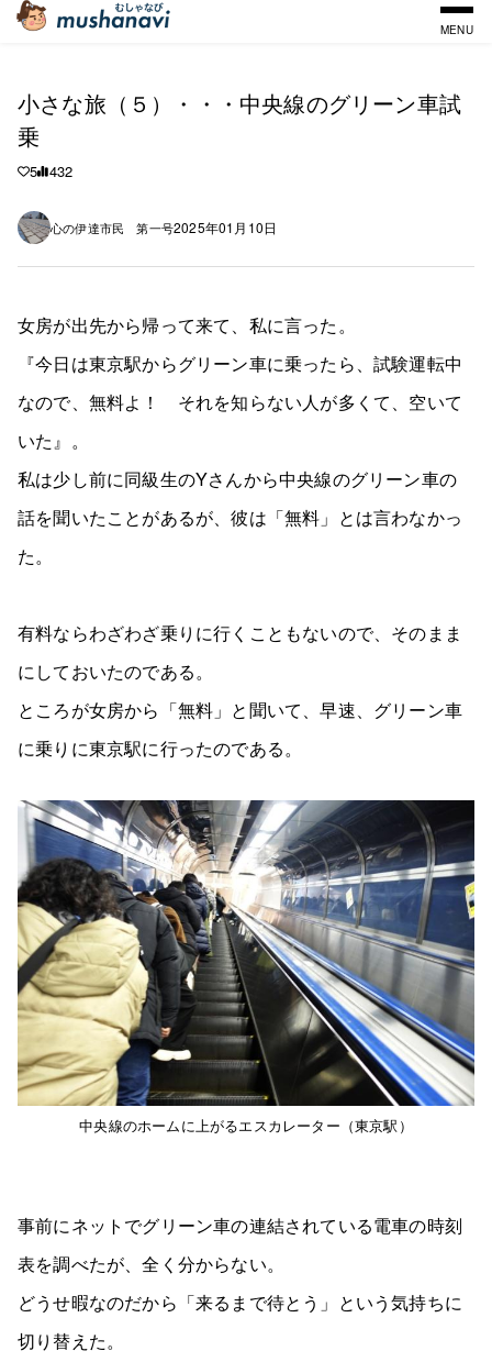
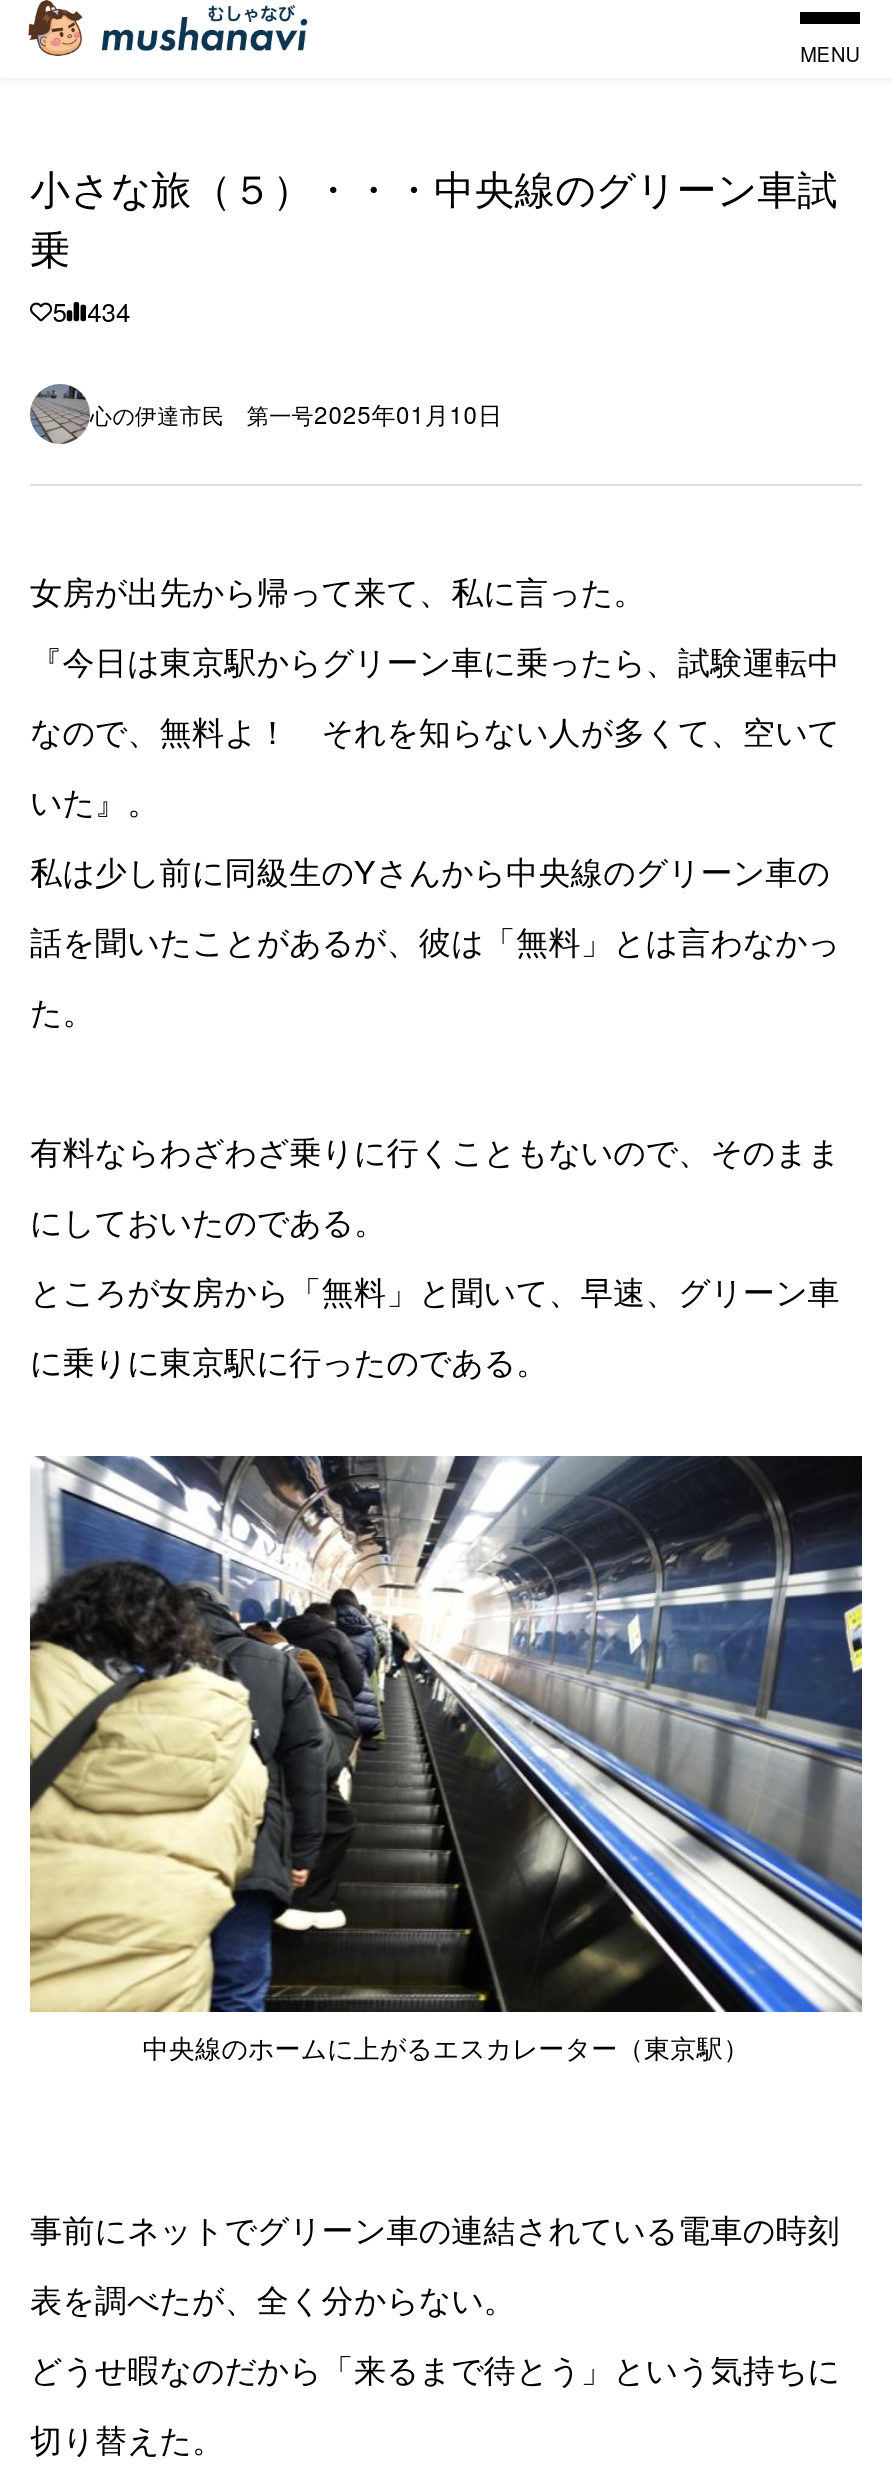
- 5 432
+ 5 434
